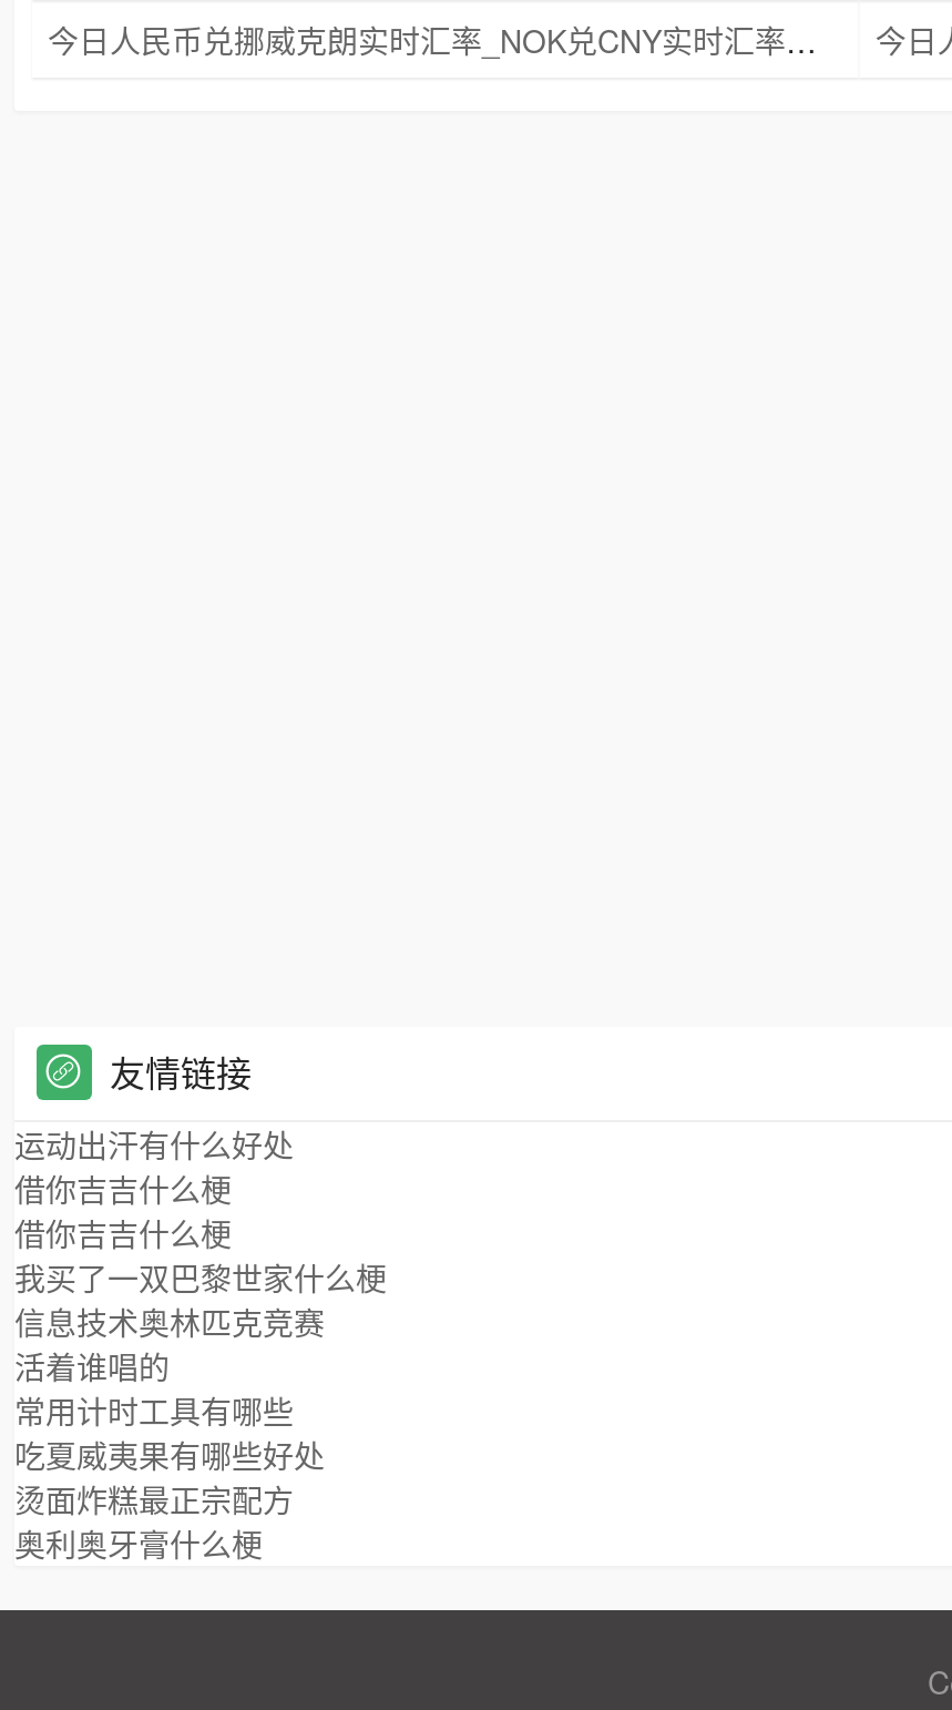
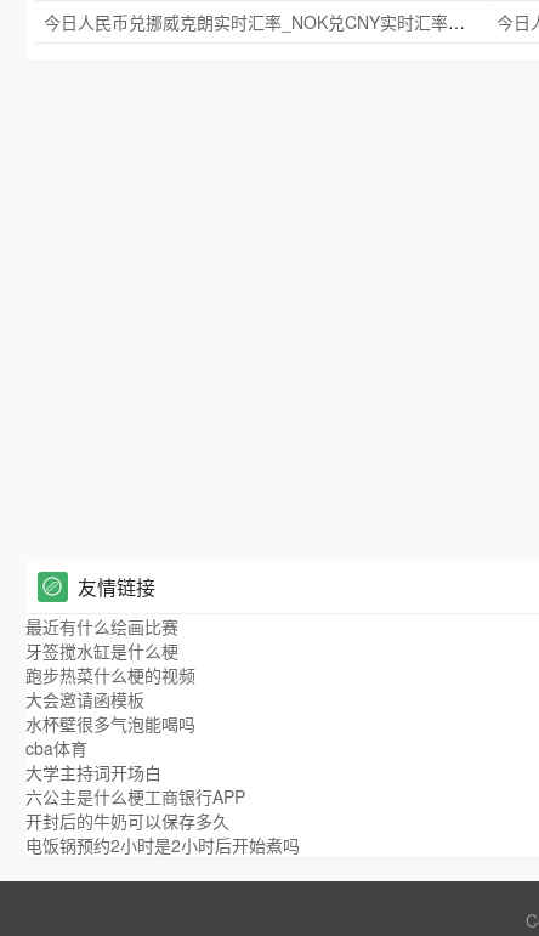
- 运动出汗有什么好处
- 借你吉吉什么梗
- 借你吉吉什么梗
- 我买了一双巴黎世家什么梗
- 信息技术奥林匹克竞赛
- 活着谁唱的
- 常用计时工具有哪些
- 吃夏威夷果有哪些好处
- 烫面炸糕最正宗配方
- 奥利奥牙膏什么梗
+ 最近有什么绘画比赛
+ 牙签搅水缸是什么梗
+ 跑步热菜什么梗的视频
+ 大会邀请函模板
+ 水杯壁很多气泡能喝吗
+ cba体育
+ 大学主持词开场白
+ 六公主是什么梗工商银行APP
+ 开封后的牛奶可以保存多久
+ 电饭锅预约2小时是2小时后开始煮吗
